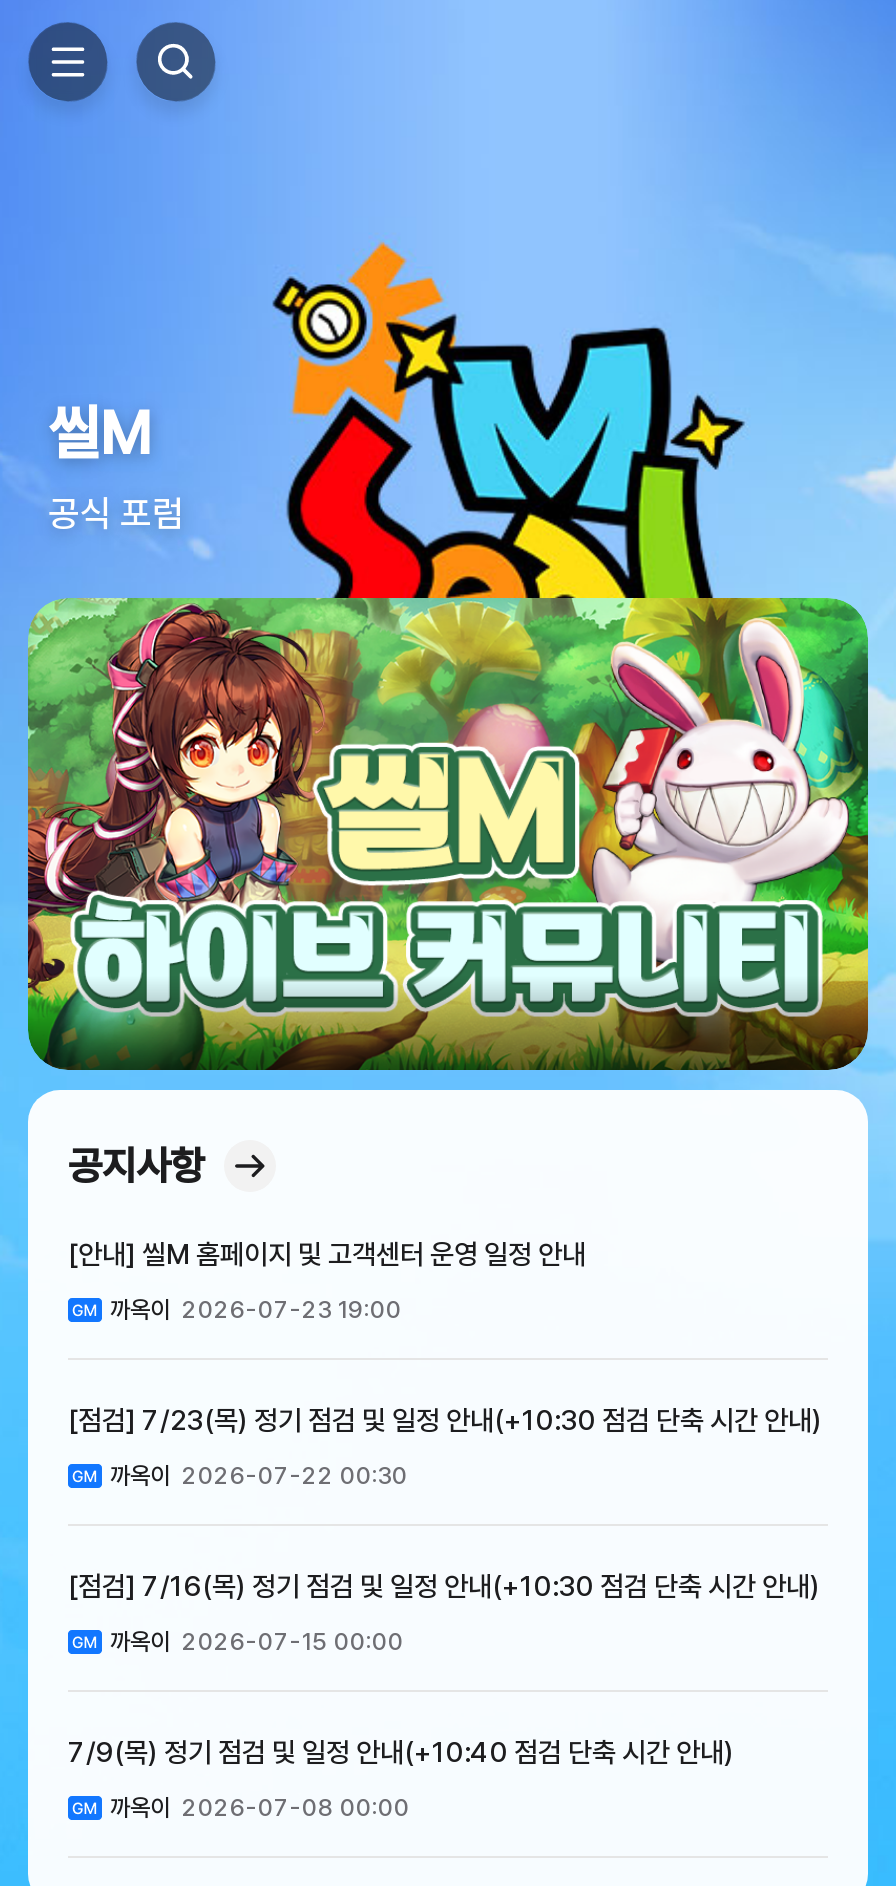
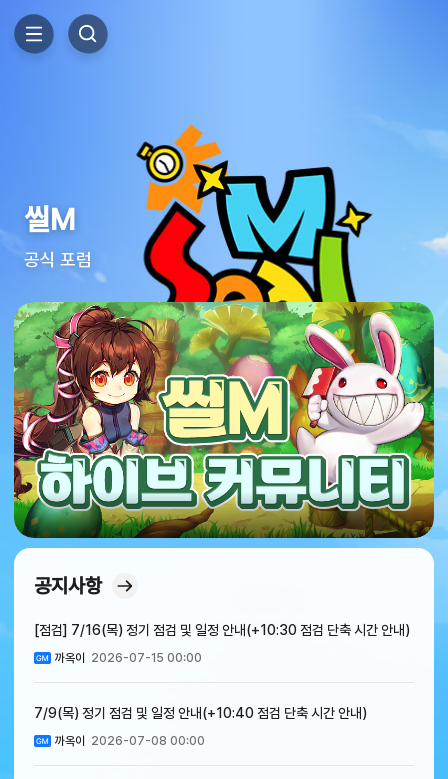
- [안내] 씰M 홈페이지 및 고객센터 운영 일정 안내
- 까옥이 2026-07-23 19:00
- [점검] 7/23(목) 정기 점검 및 일정 안내(+10:30 점검 단축 시간 안내)
- 까옥이 2026-07-22 00:30
